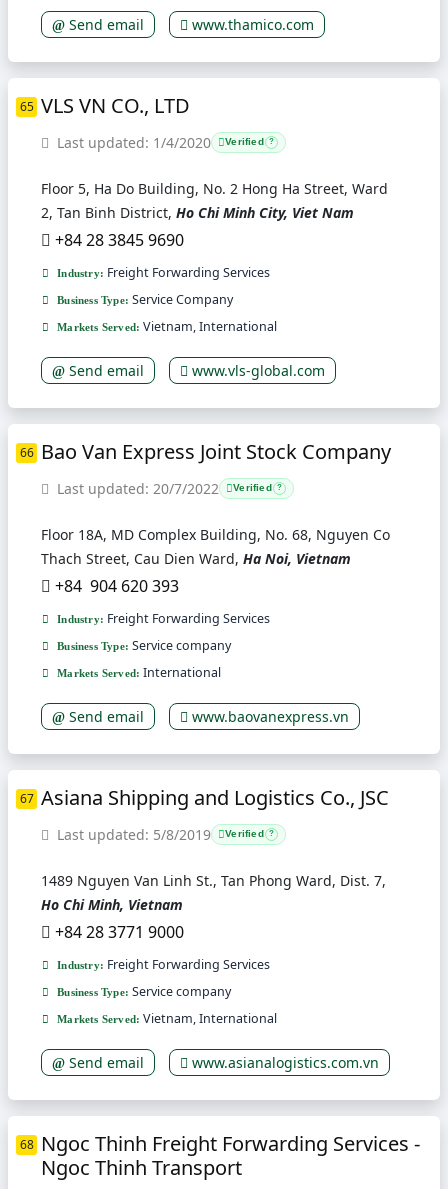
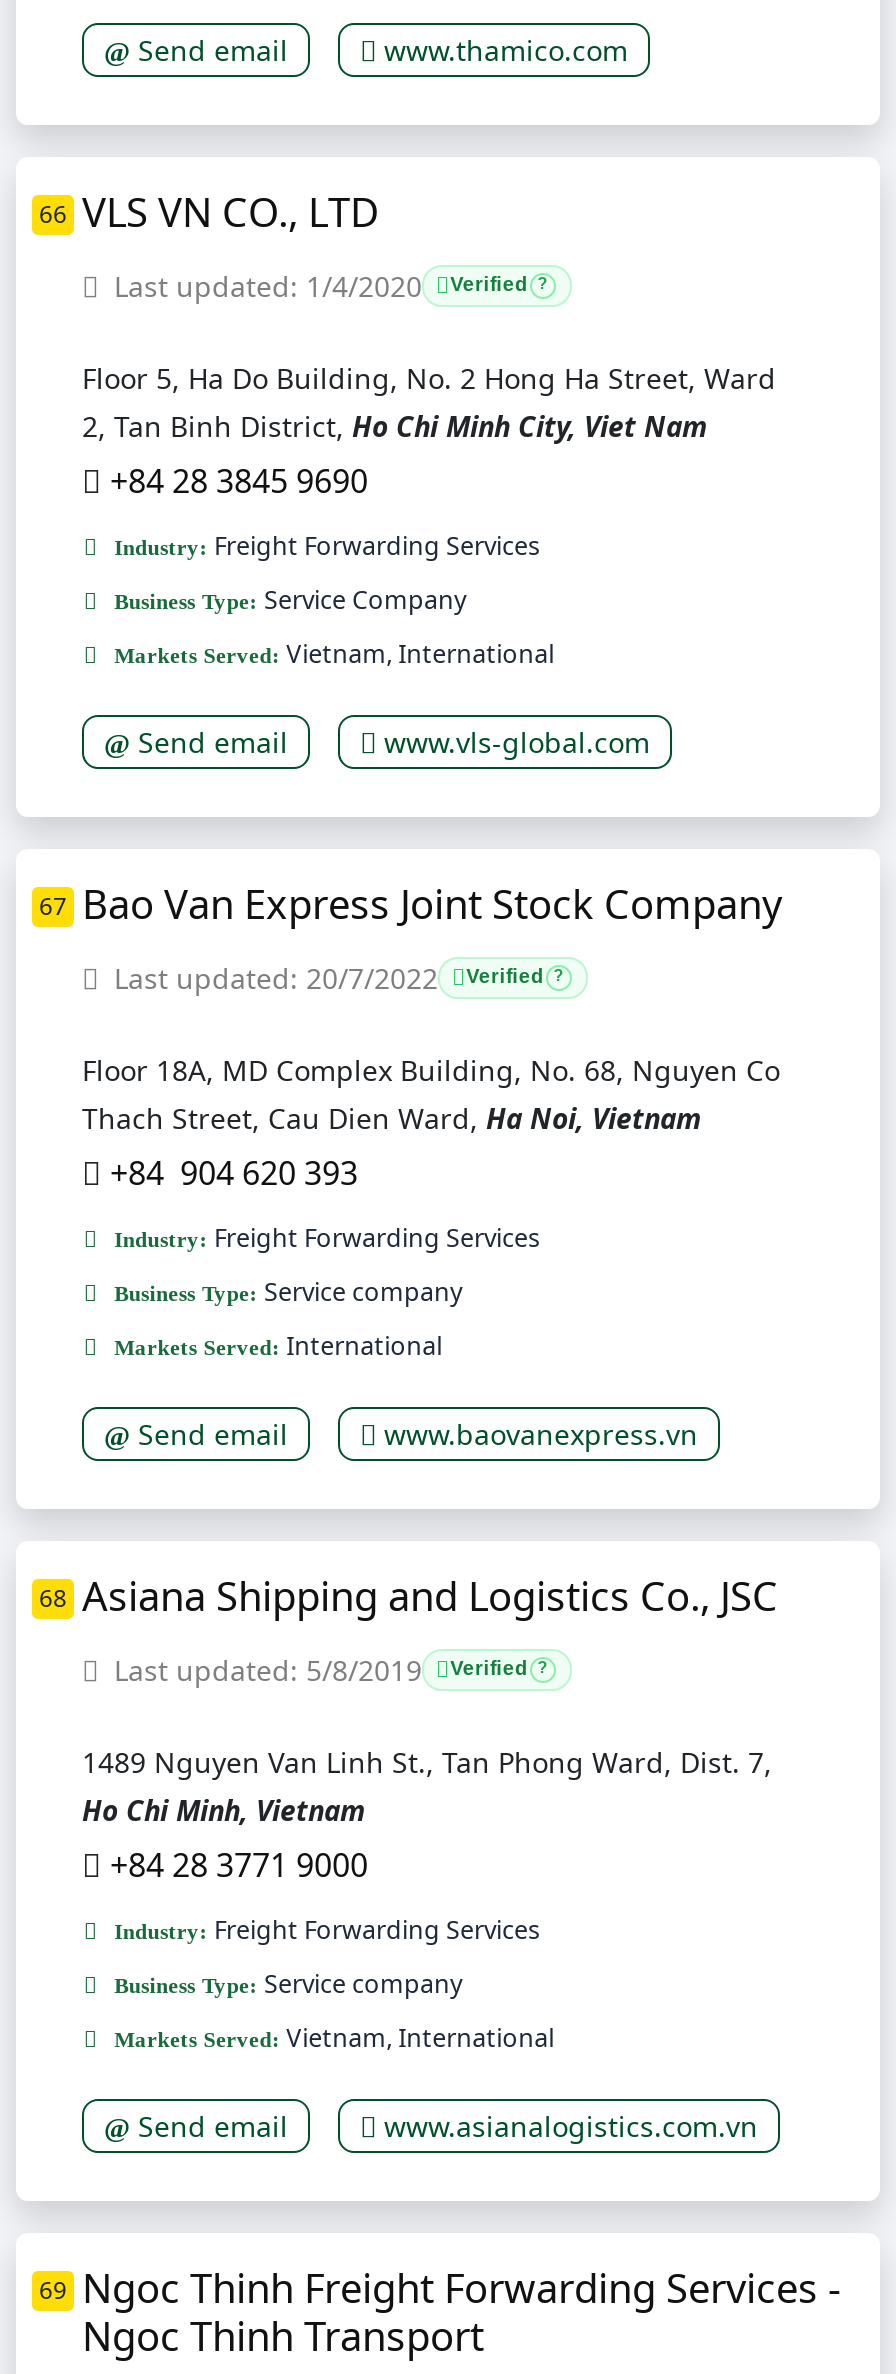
- 65 VLS VN CO., LTD
+ 66 VLS VN CO., LTD

- 66 Bao Van Express Joint Stock Company
+ 67 Bao Van Express Joint Stock Company

- 67 Asiana Shipping and Logistics Co., JSC
+ 68 Asiana Shipping and Logistics Co., JSC

- 68 Ngoc Thinh Freight Forwarding Services -
+ 69 Ngoc Thinh Freight Forwarding Services -
